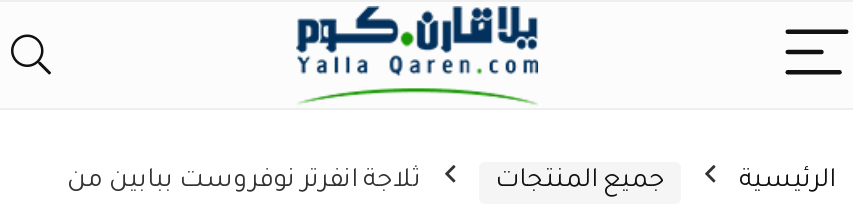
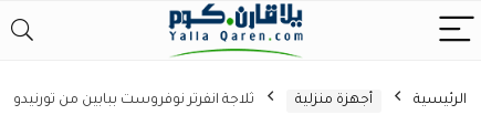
- جميع المنتجات
- ثلاجة انفرتر نوفروست ببابين من
+ أجهزة منزلية
+ ثلاجة انفرتر نوفروست ببابين من تورنيدو
